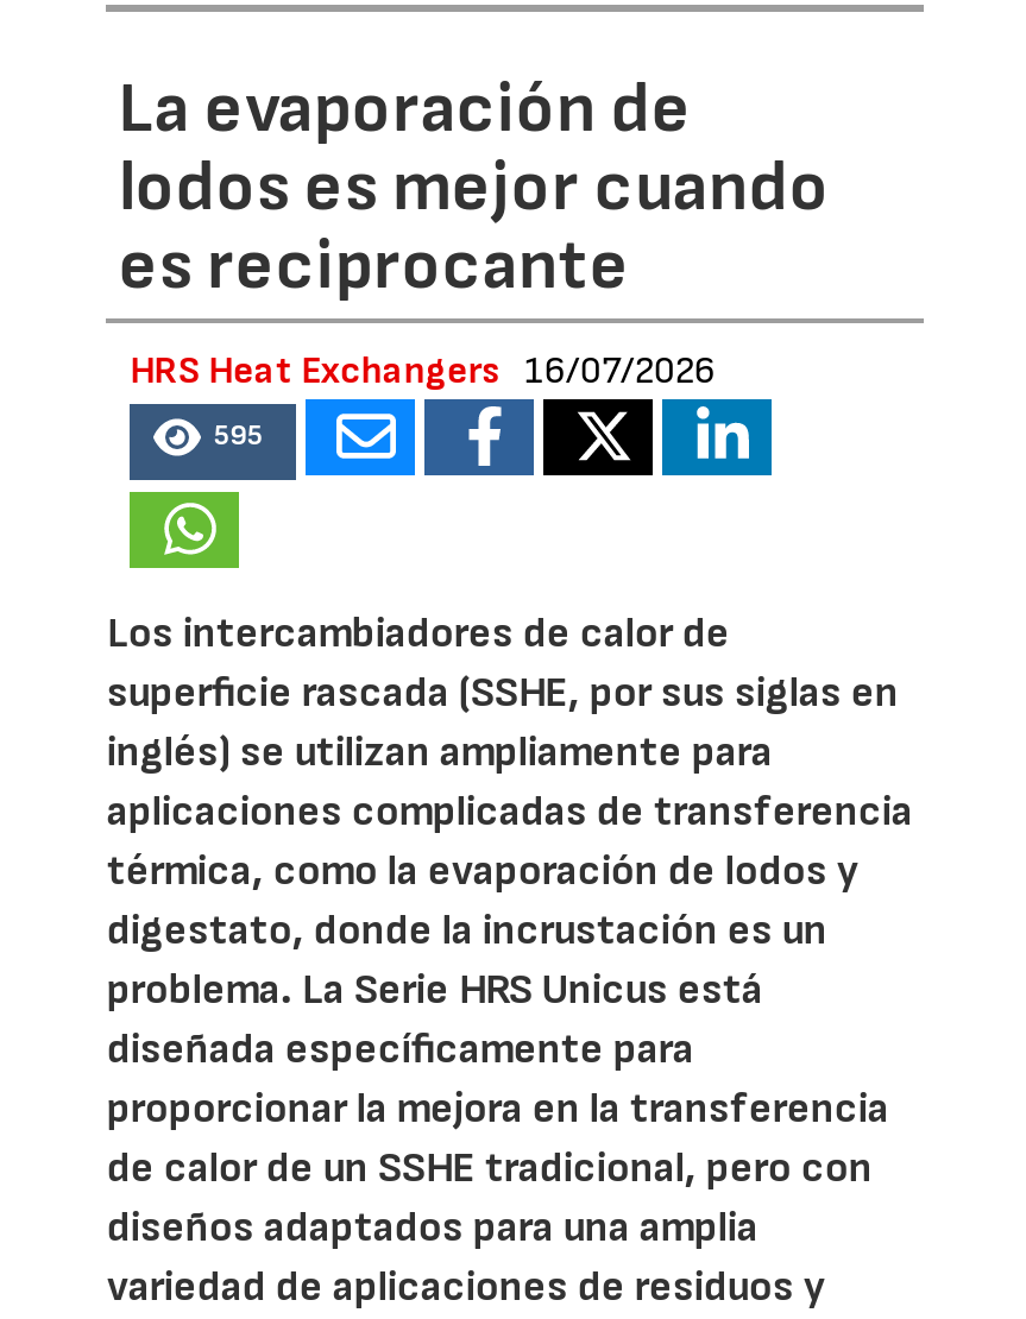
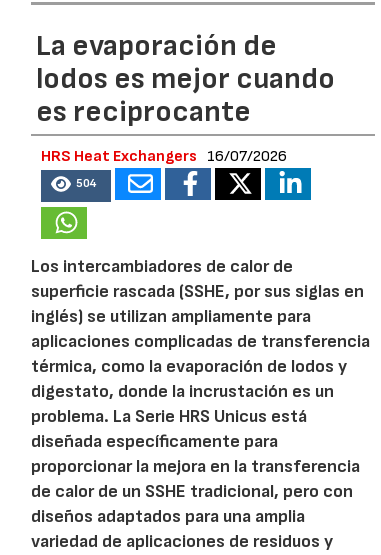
- 595
+ 504
